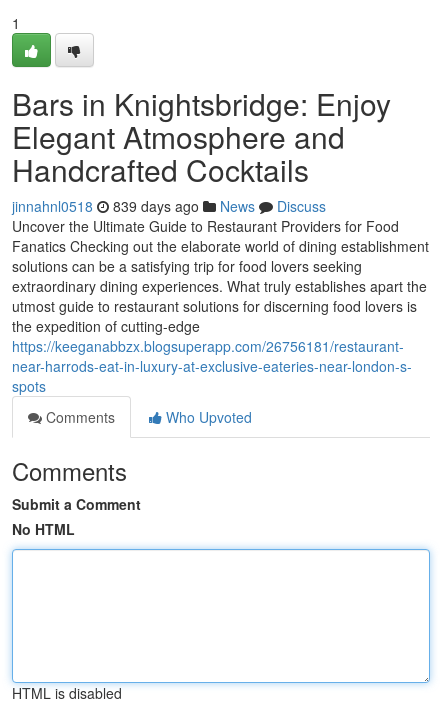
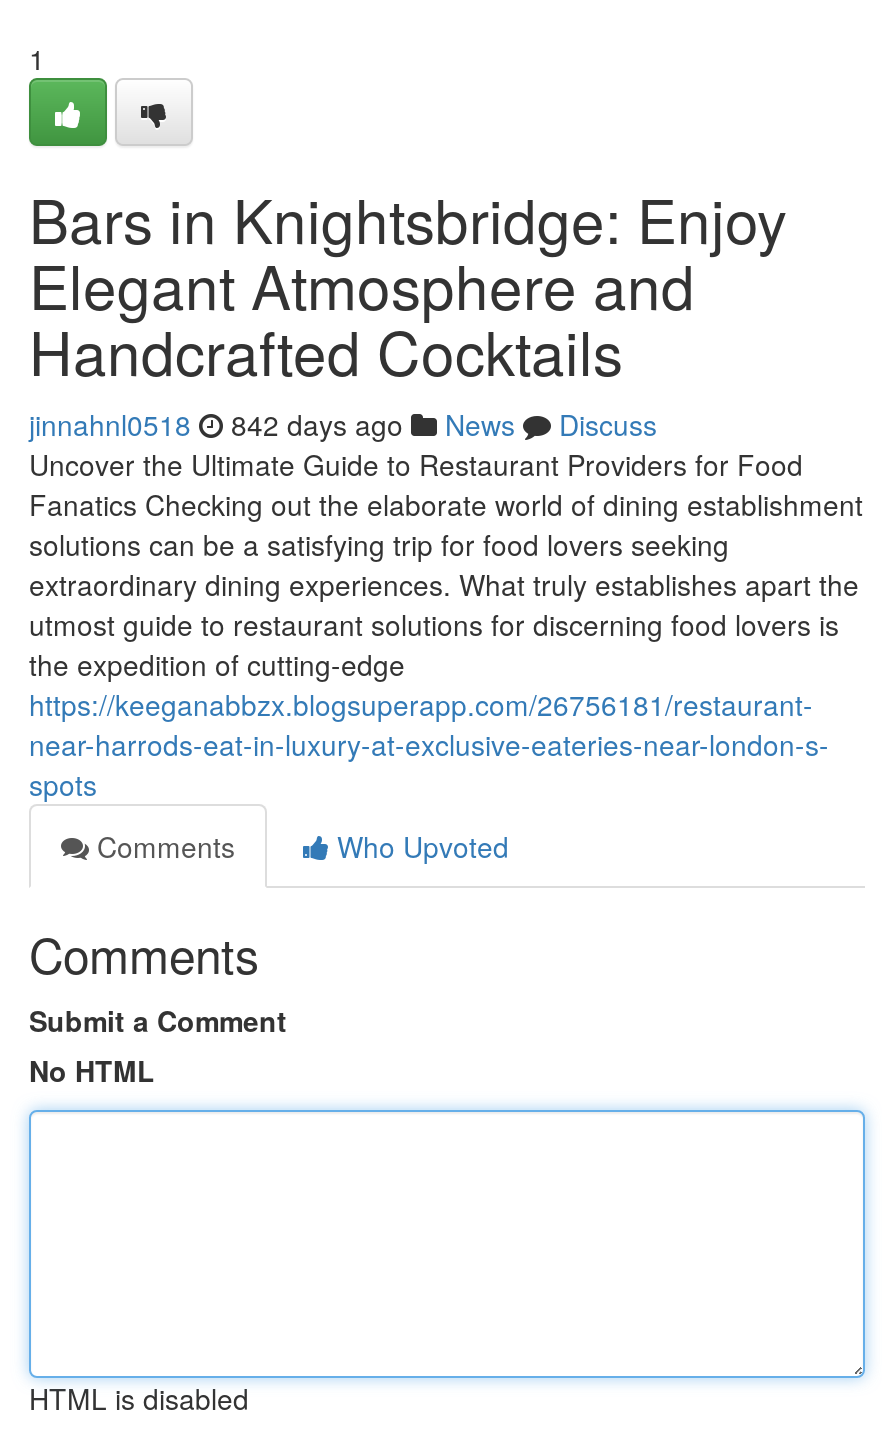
- jinnahnl0518 839 days ago News Discuss
+ jinnahnl0518 842 days ago News Discuss
